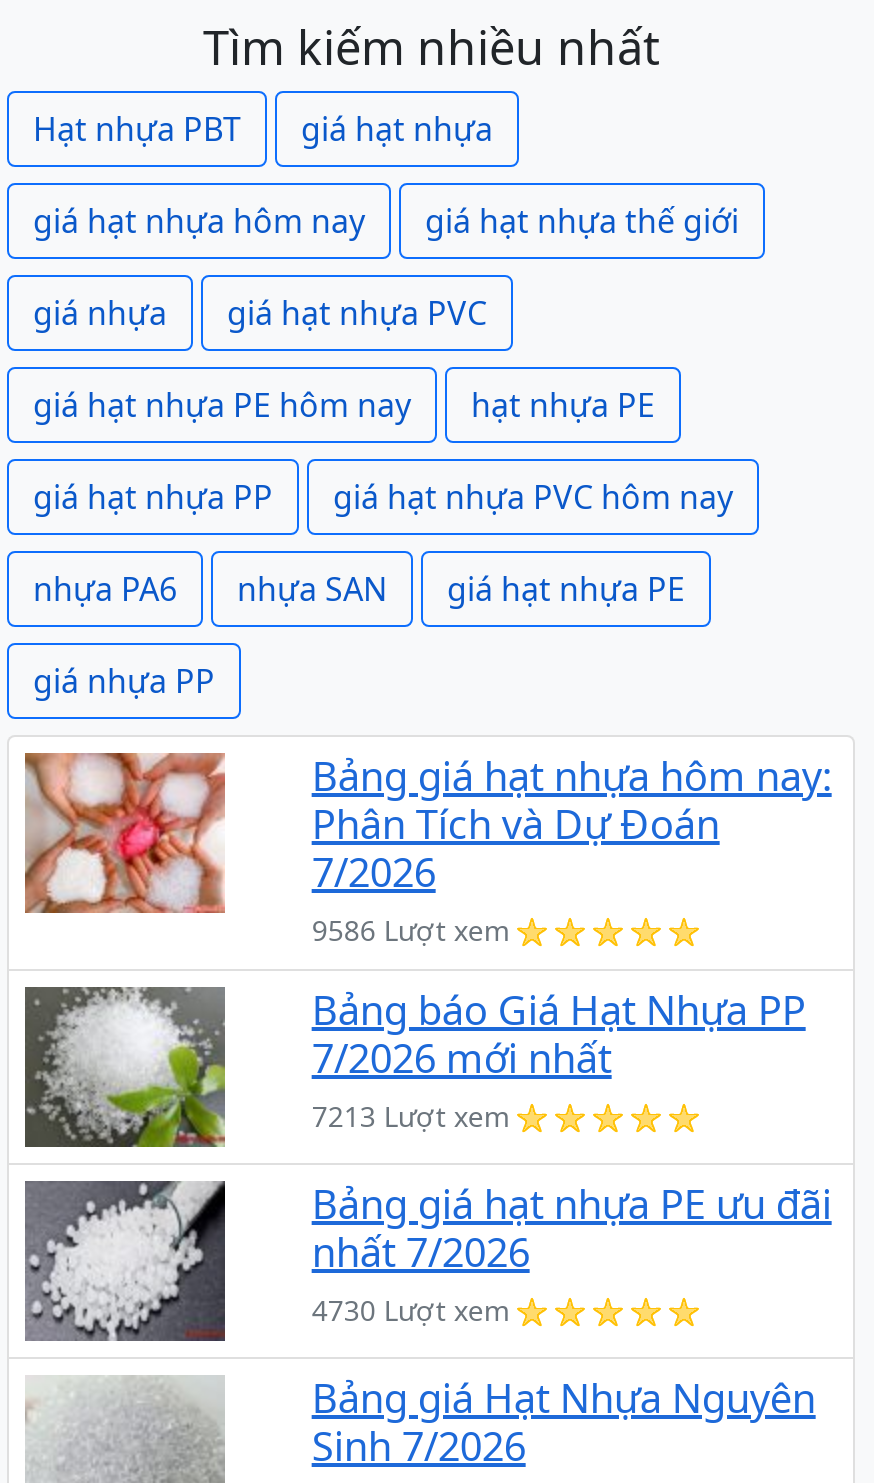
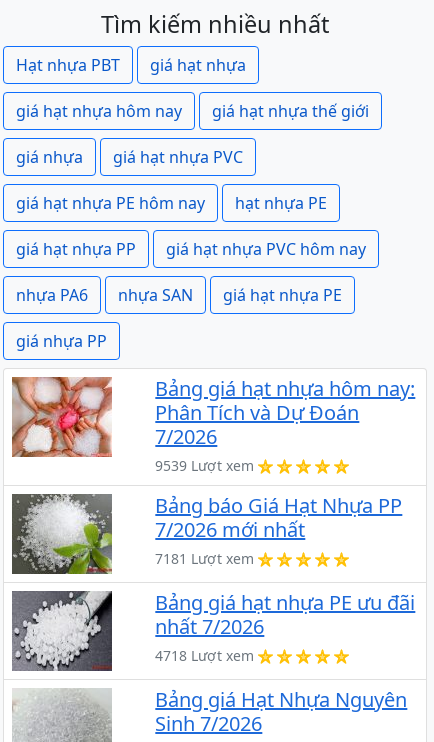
- 9586 Lượt xem
+ 9539 Lượt xem

- 7213 Lượt xem
+ 7181 Lượt xem

- 4730 Lượt xem
+ 4718 Lượt xem
